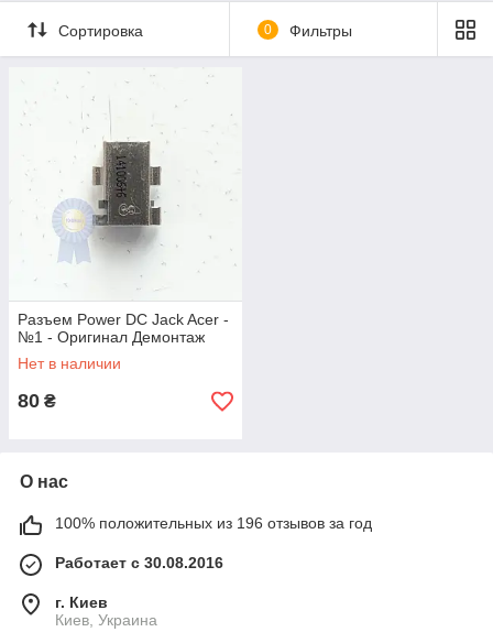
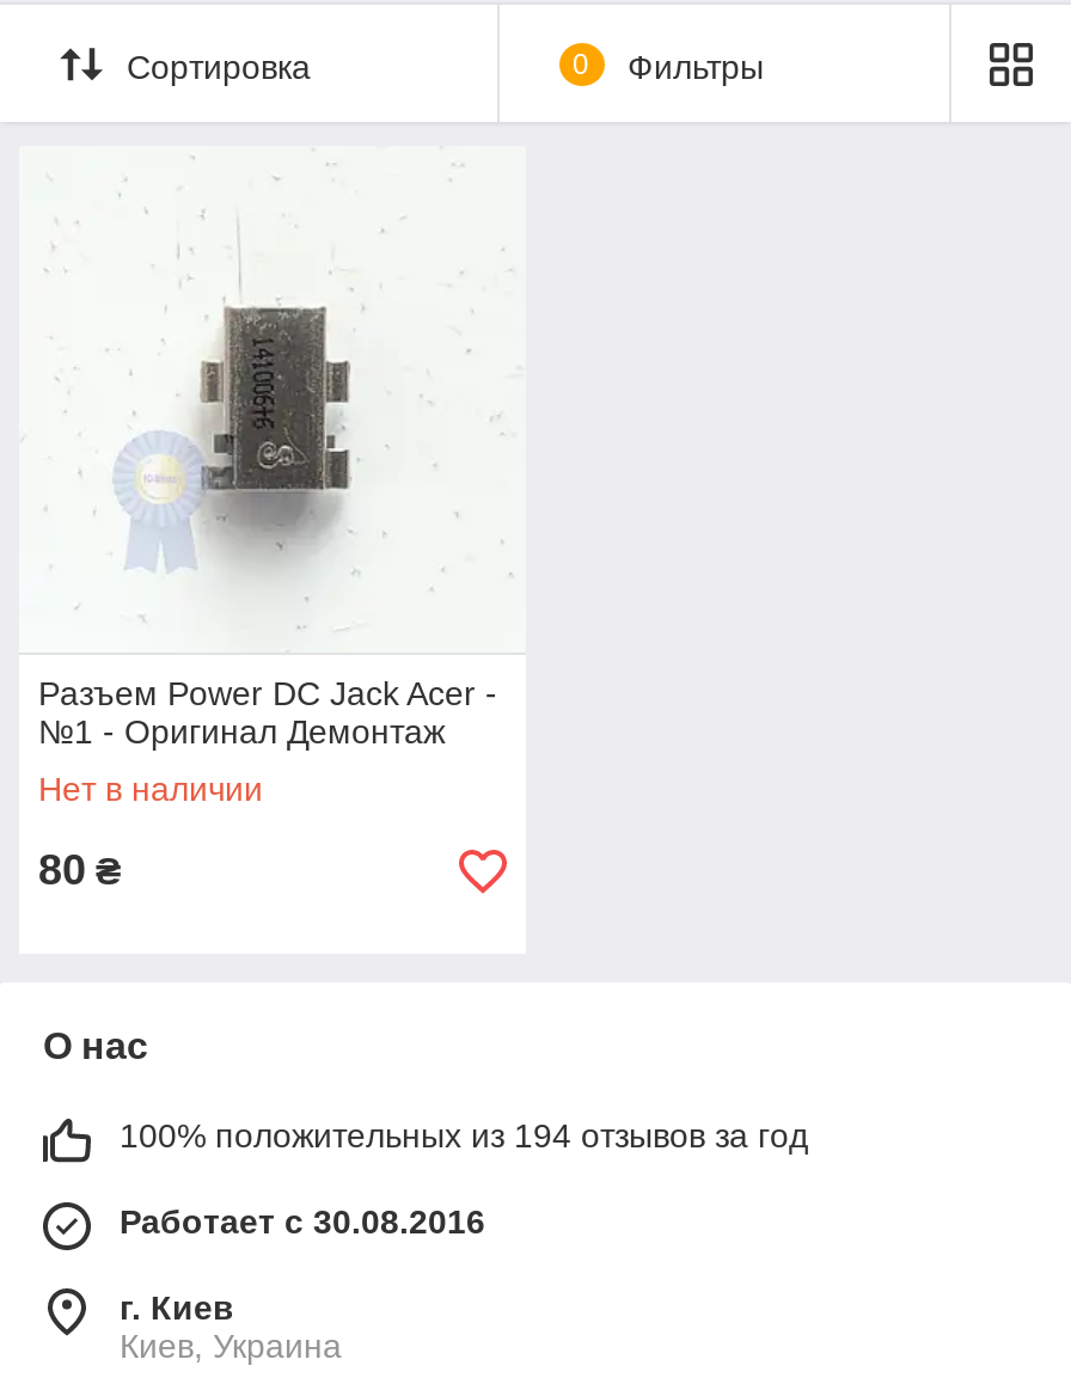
- 100% положительных из 196 отзывов за год
+ 100% положительных из 194 отзывов за год
